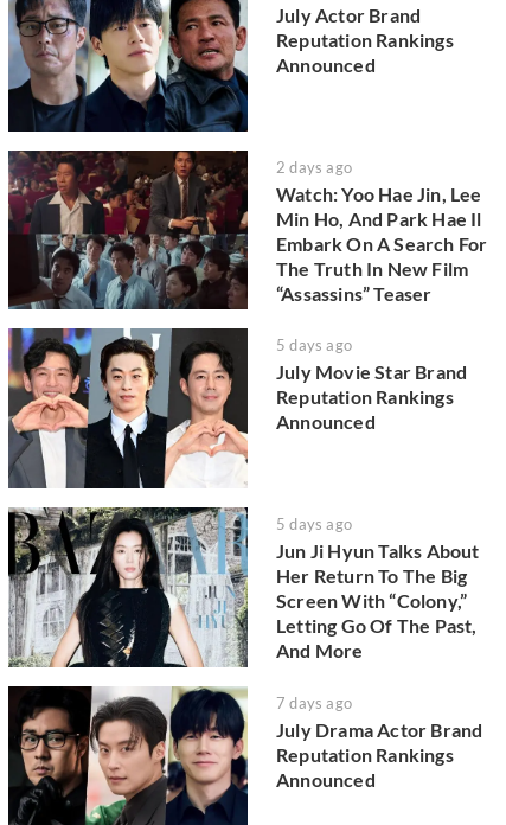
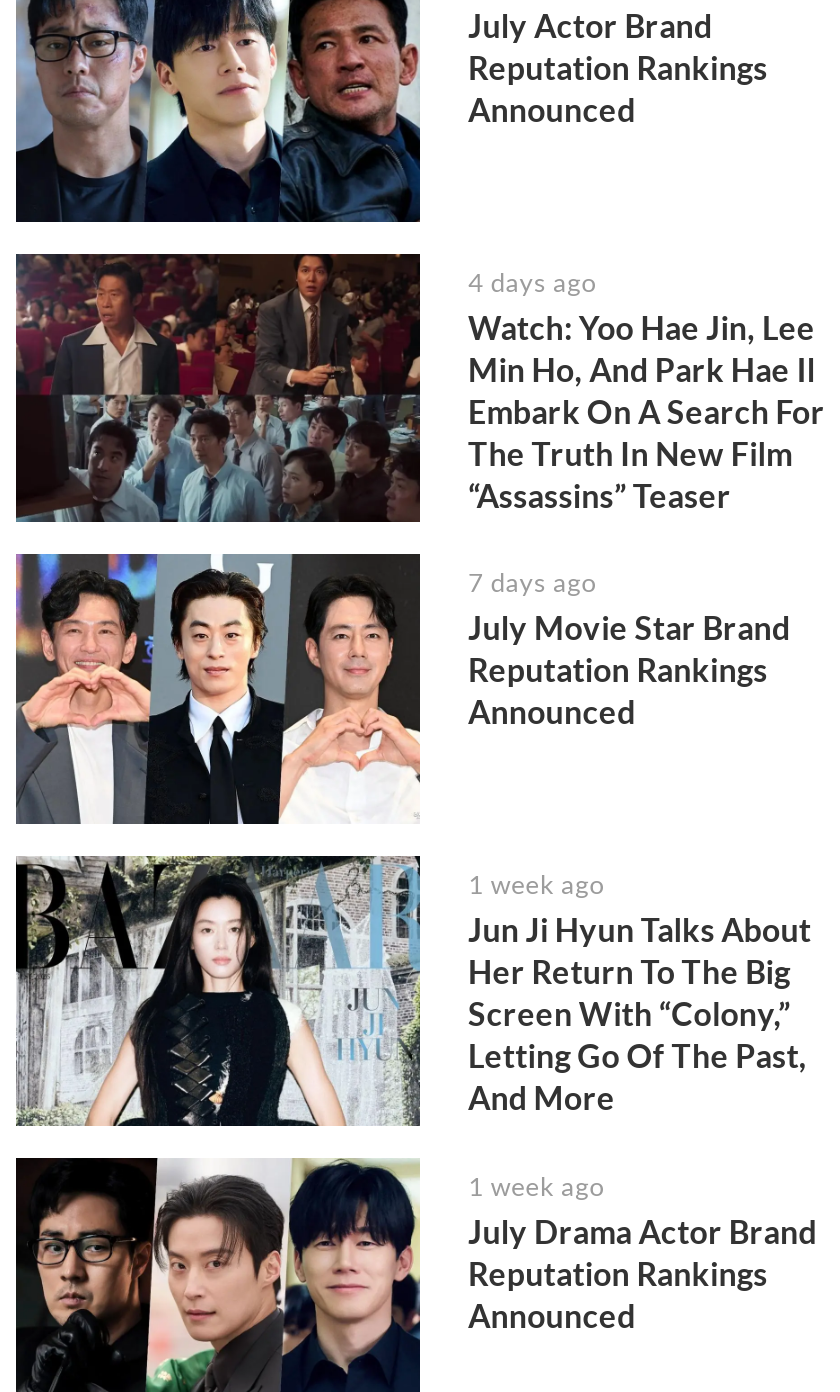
- 2 days ago
+ 4 days ago

- 5 days ago
+ 7 days ago

- 5 days ago
+ 1 week ago

- 7 days ago
+ 1 week ago
